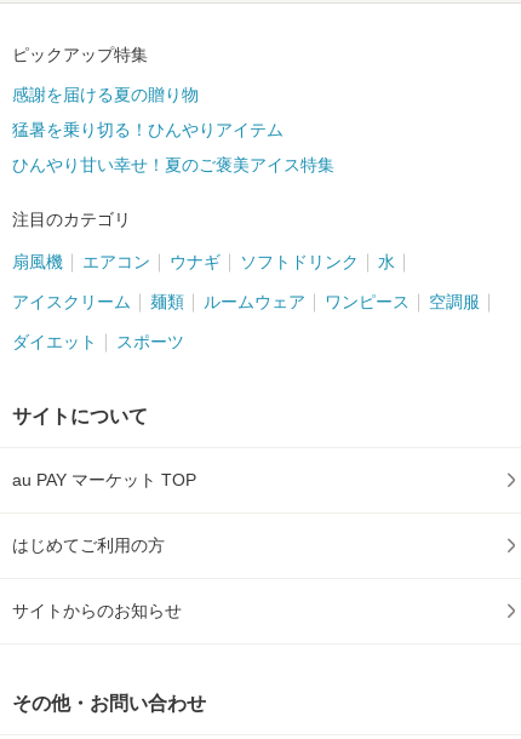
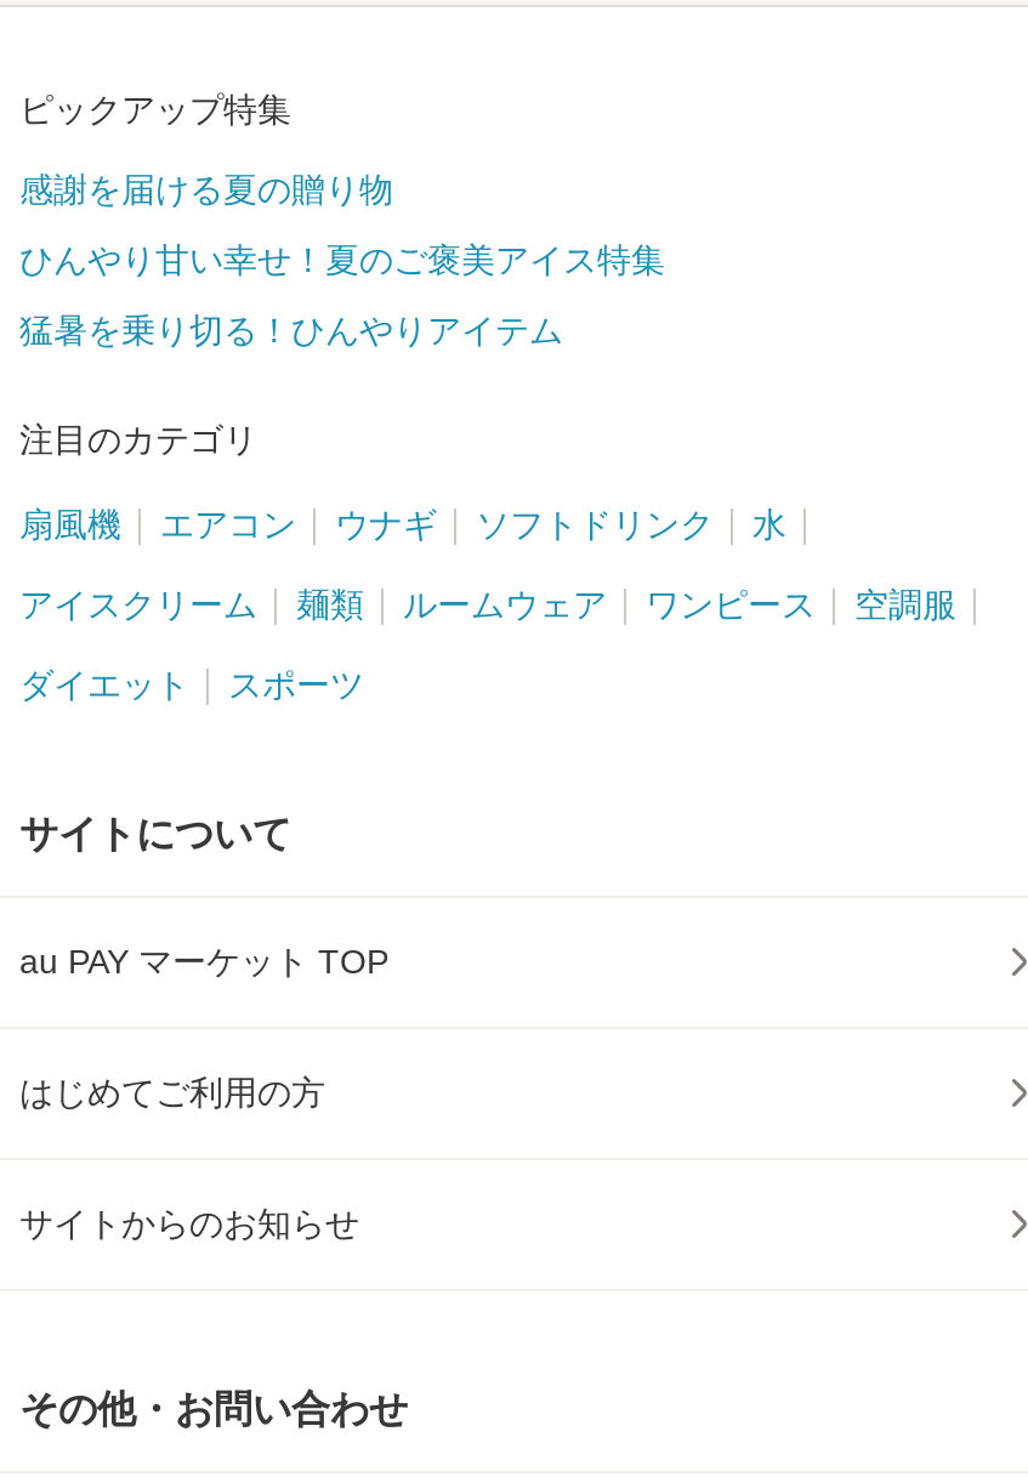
moved down: 猛暑を乗り切る！ひんやりアイテム

moved up: ひんやり甘い幸せ！夏のご褒美アイス特集
